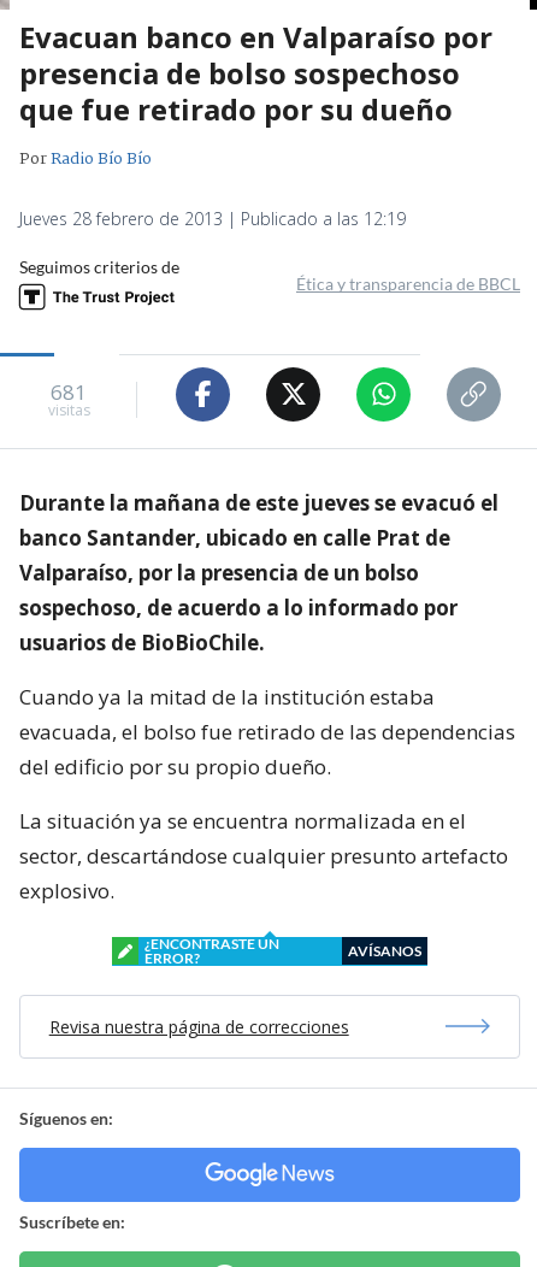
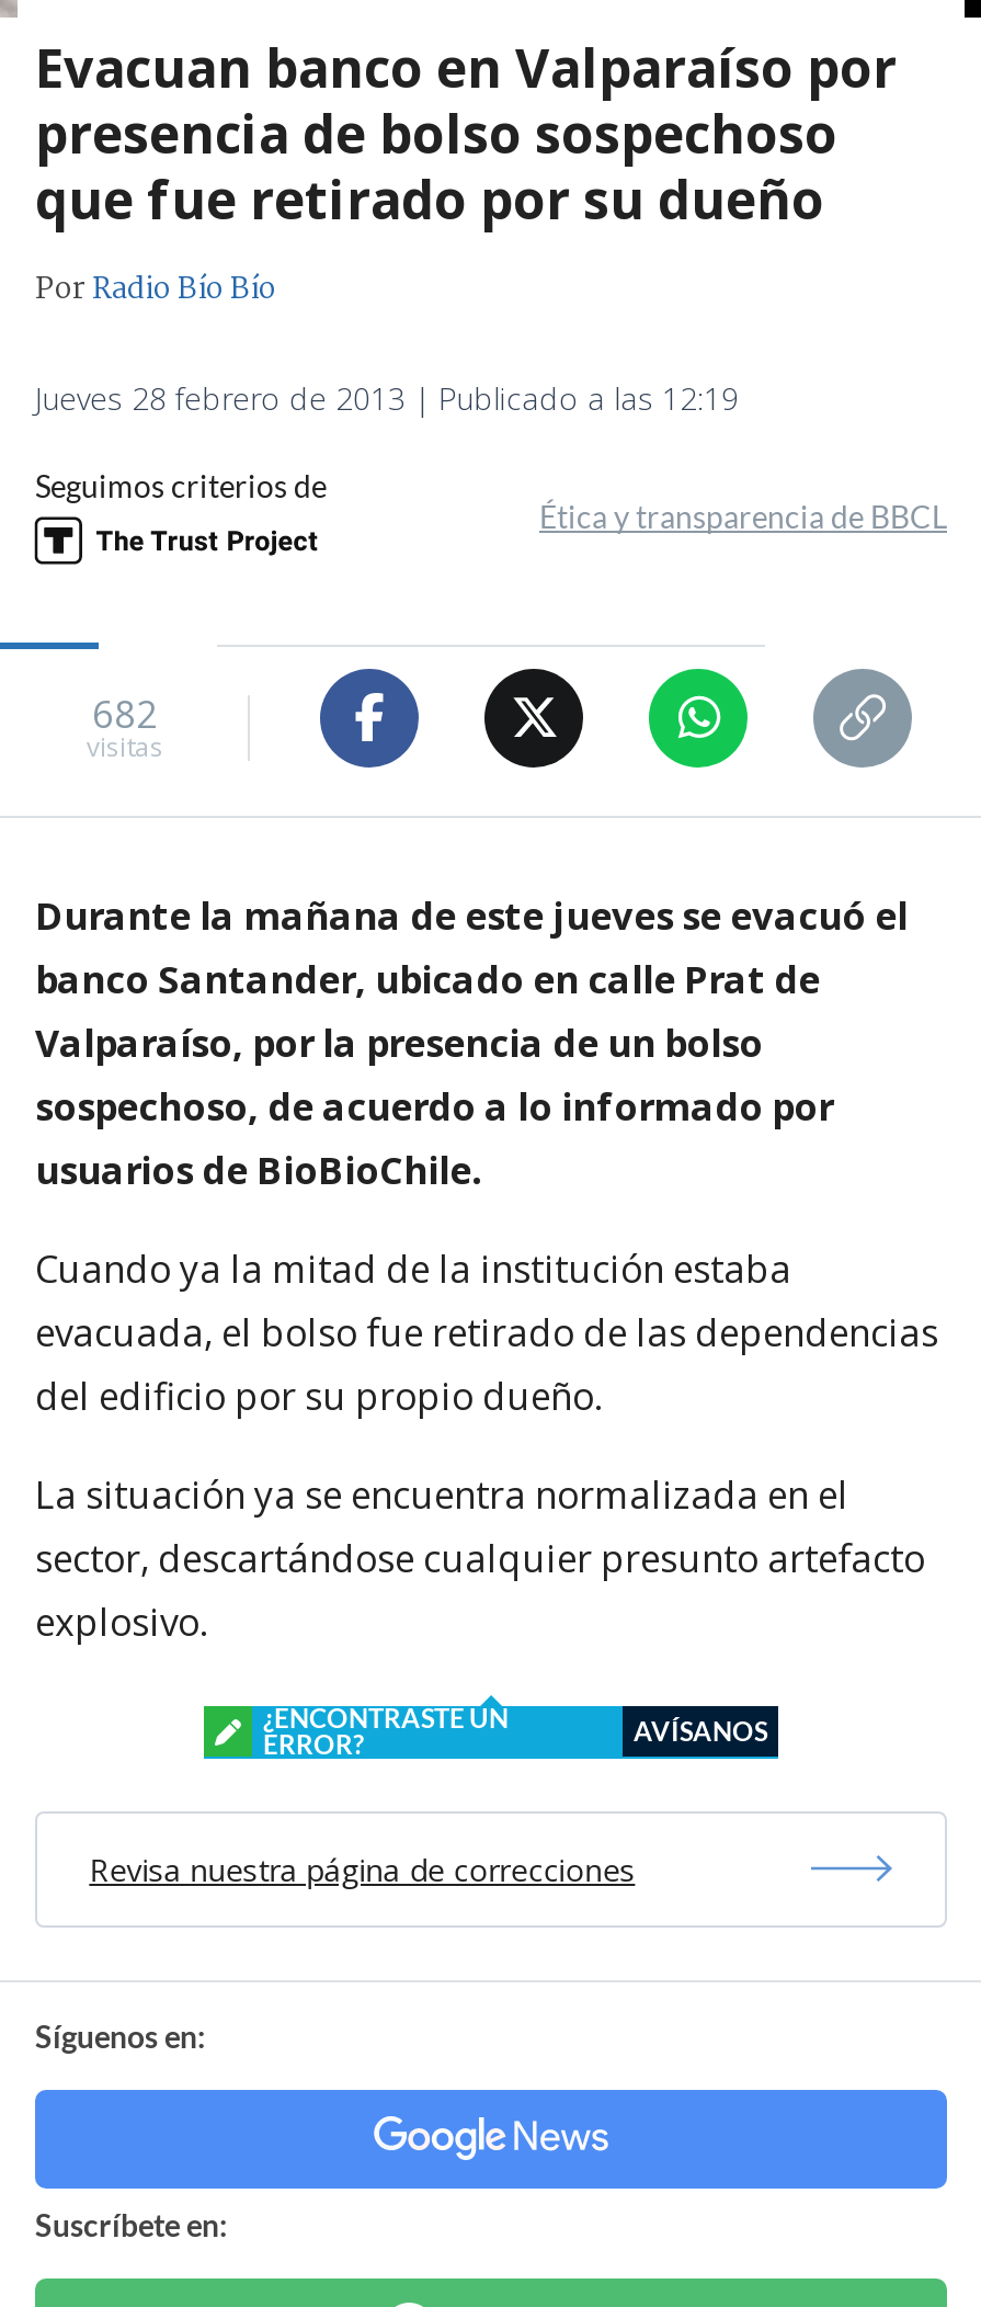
- 681
+ 682
